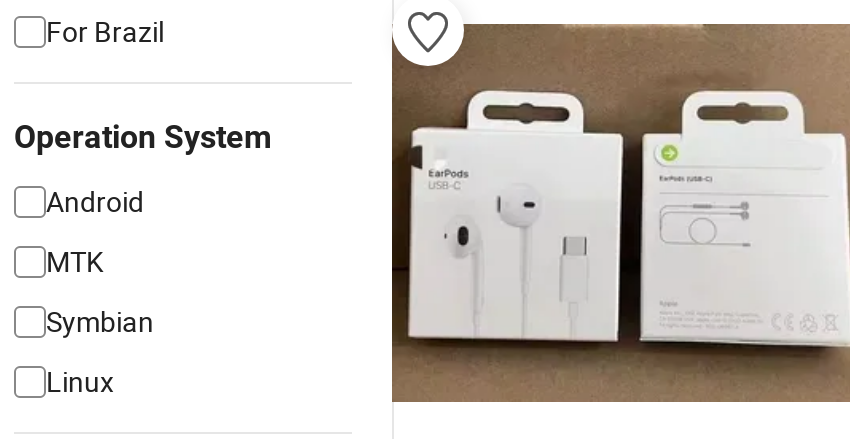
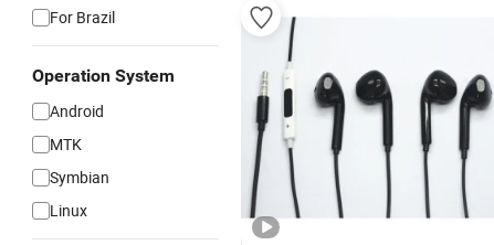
- [image]
+ [image]
